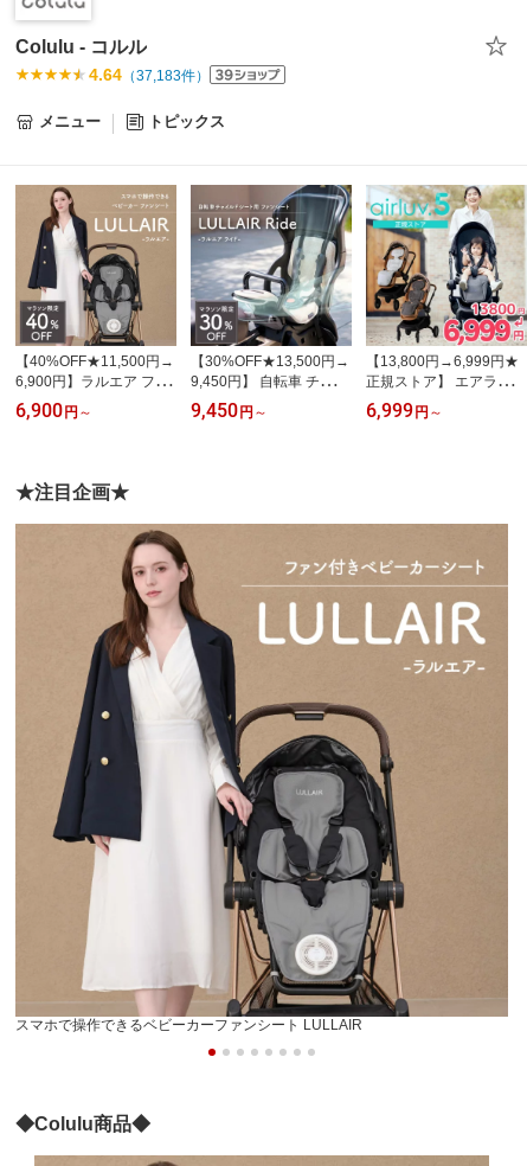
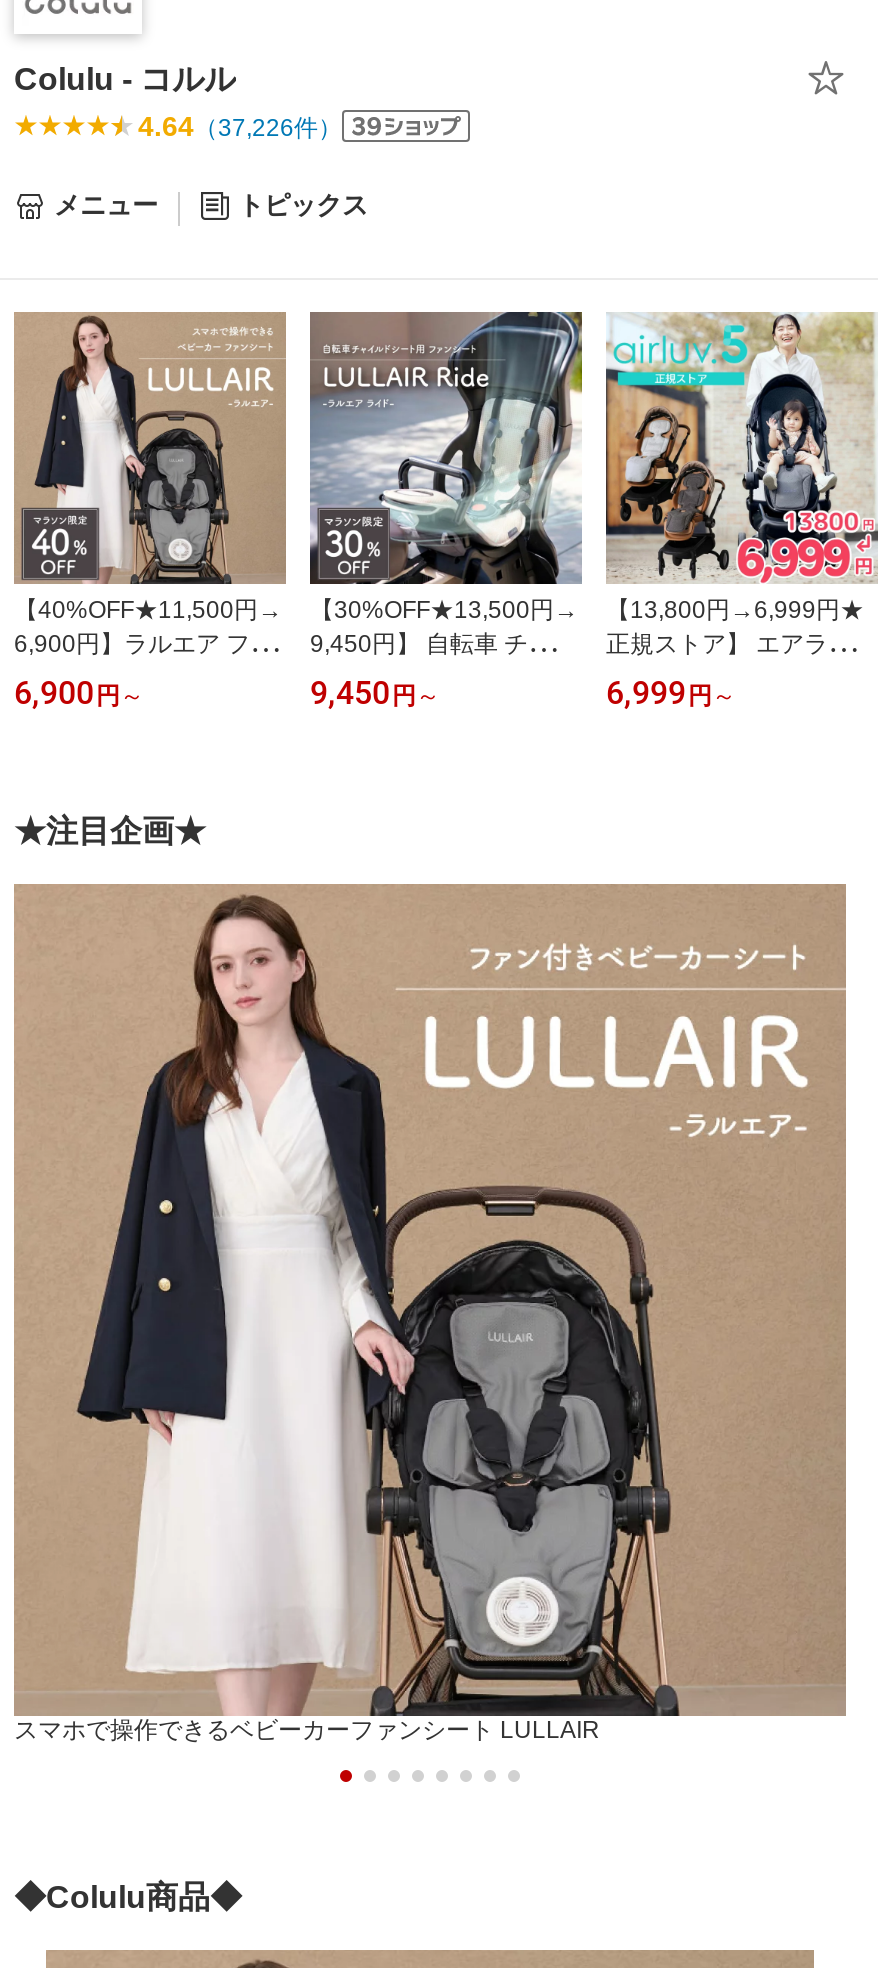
- 4.64（37,183件）
+ 4.64（37,226件）
